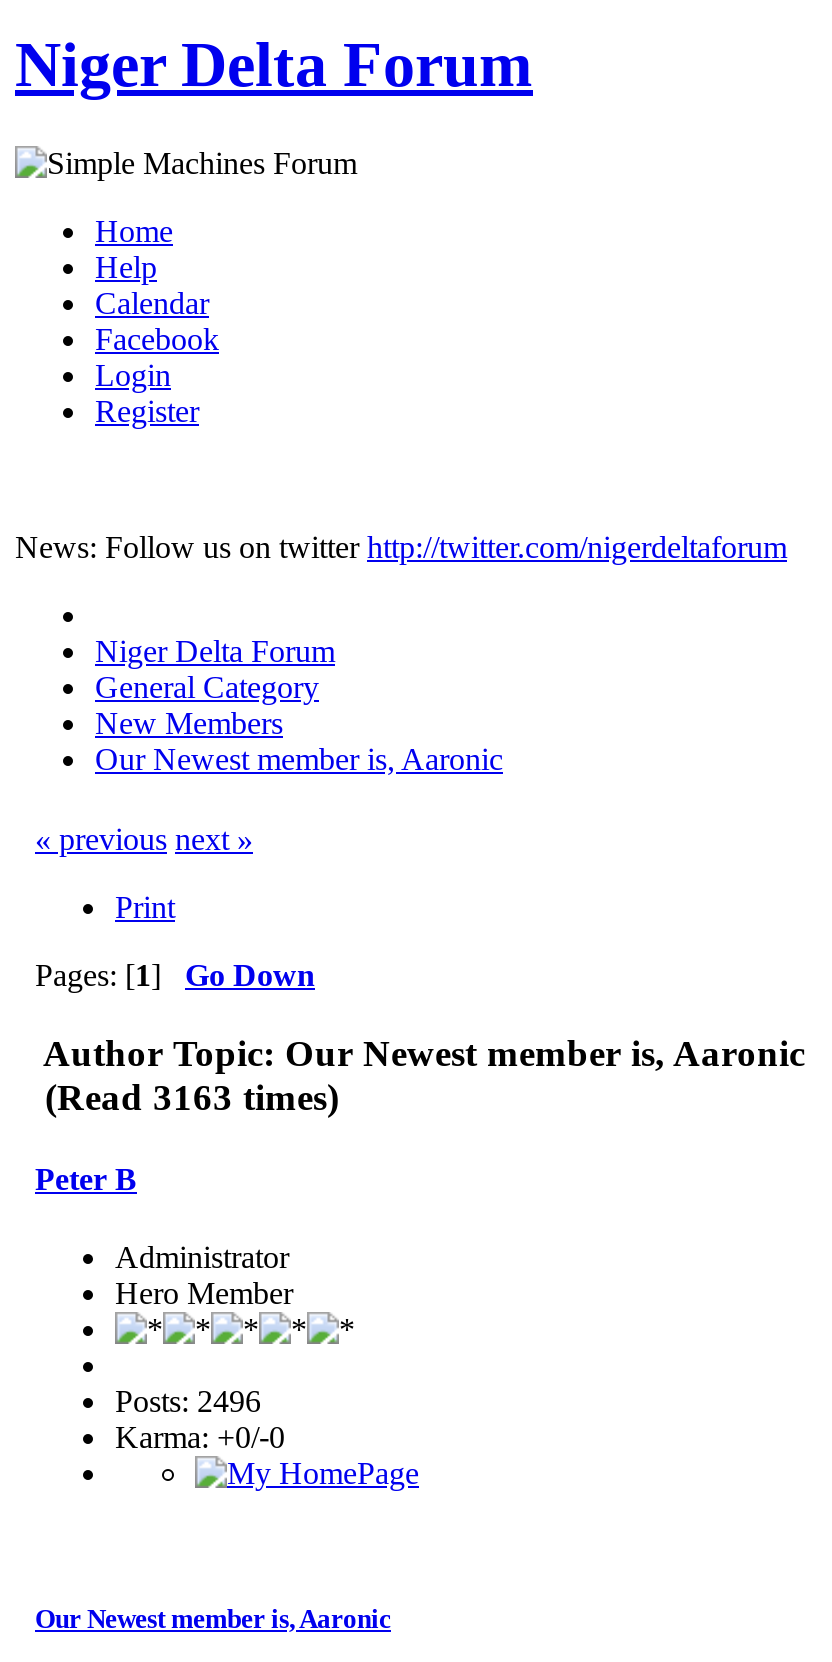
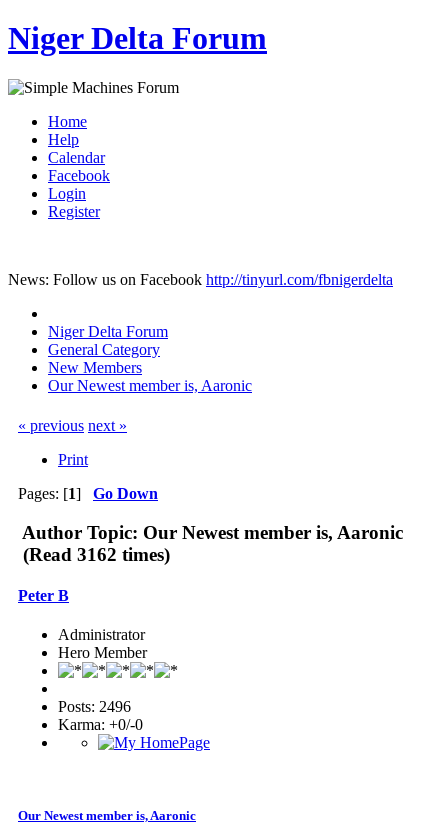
- News: Follow us on twitter http://twitter.com/nigerdeltaforum
+ News: Follow us on Facebook http://tinyurl.com/fbnigerdelta

- (Read 3163 times)
+ (Read 3162 times)
